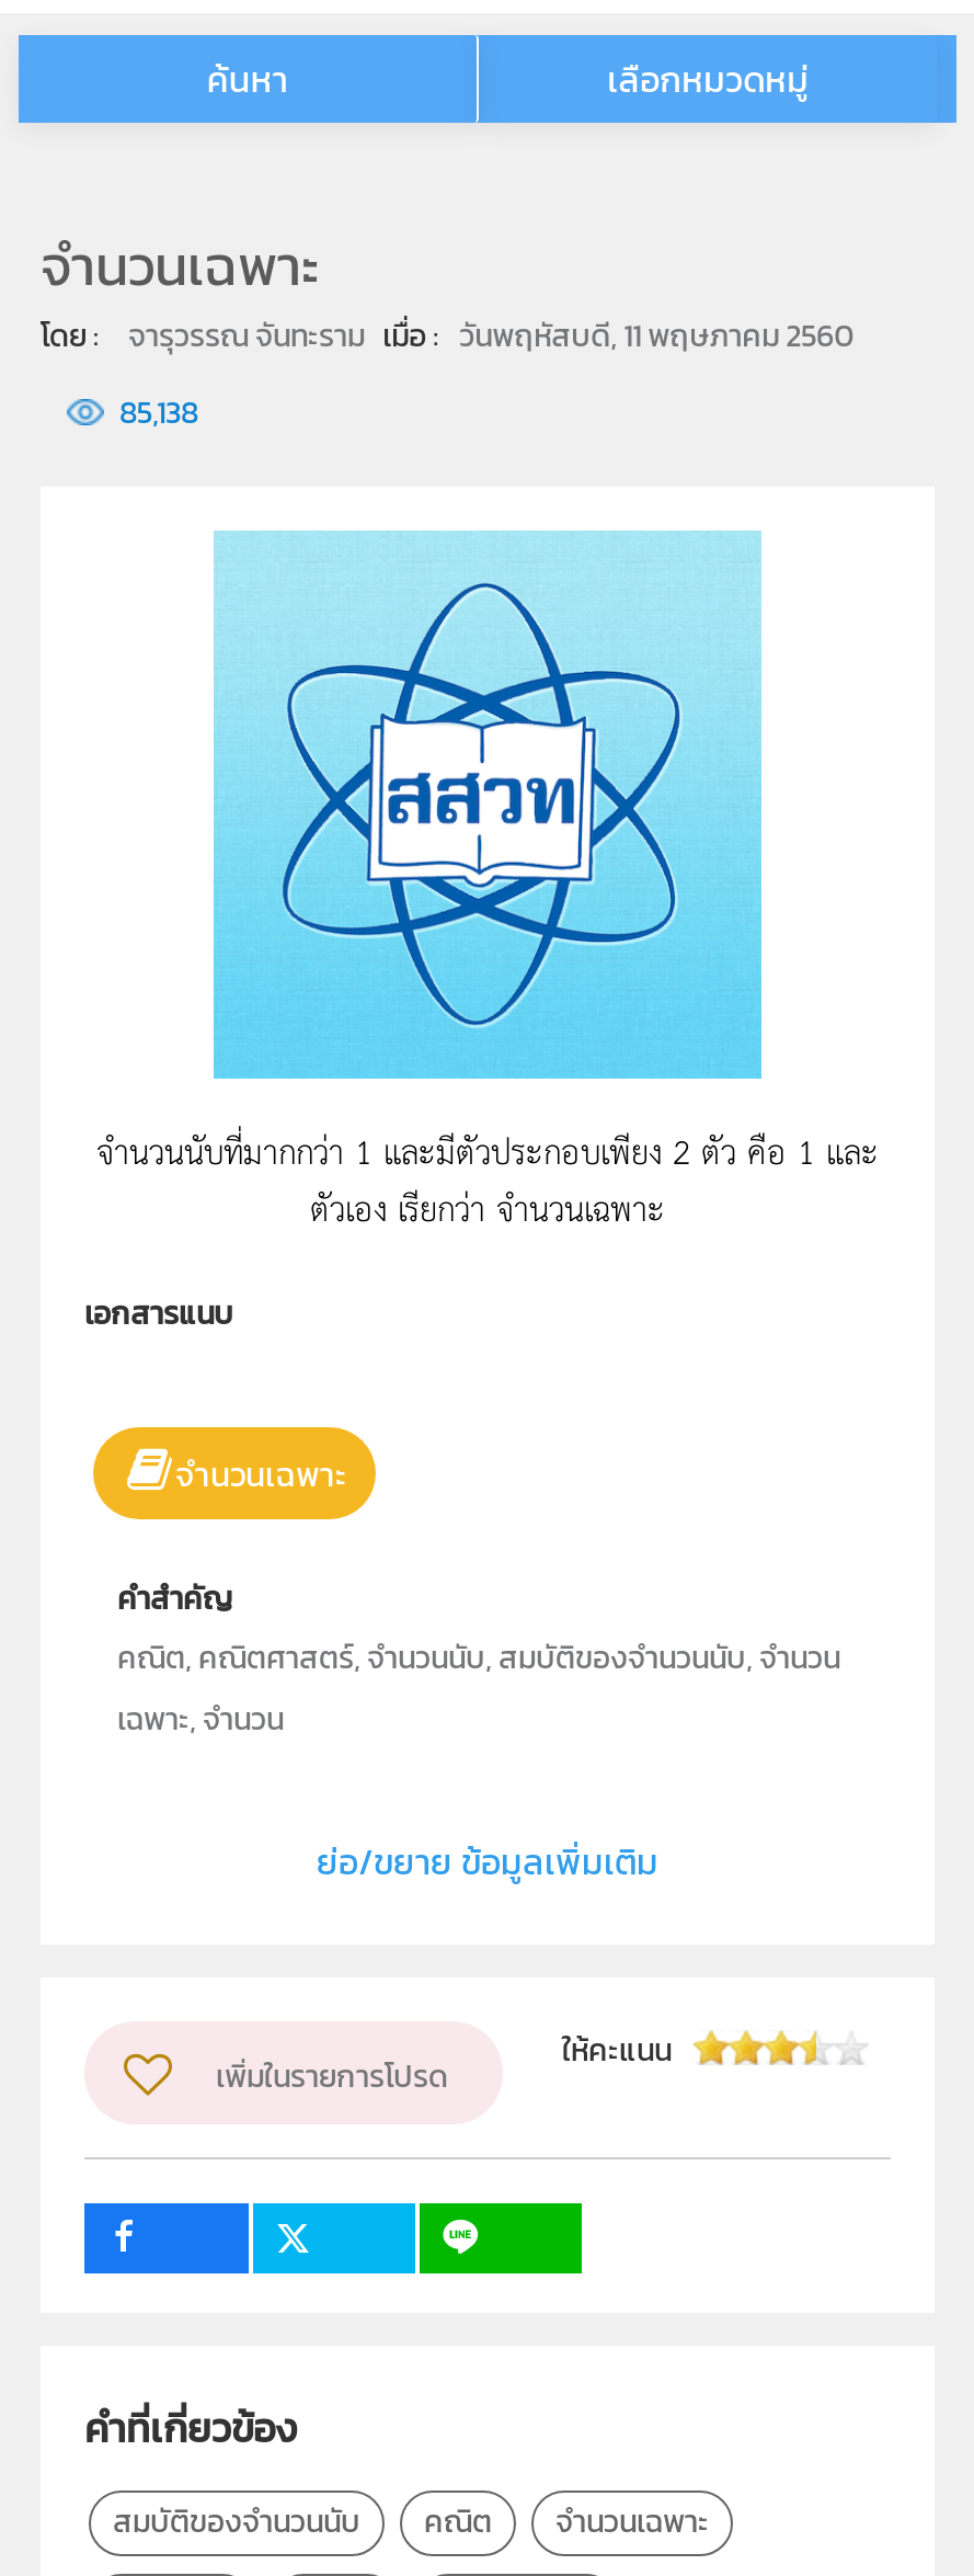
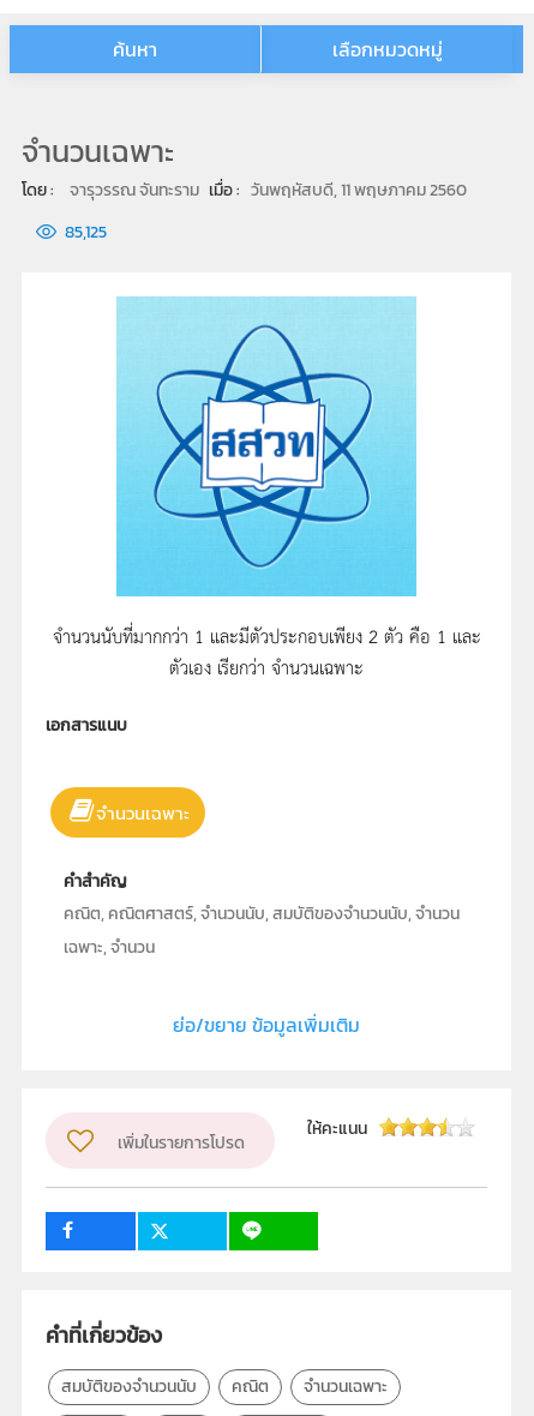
- 85,138
+ 85,125
